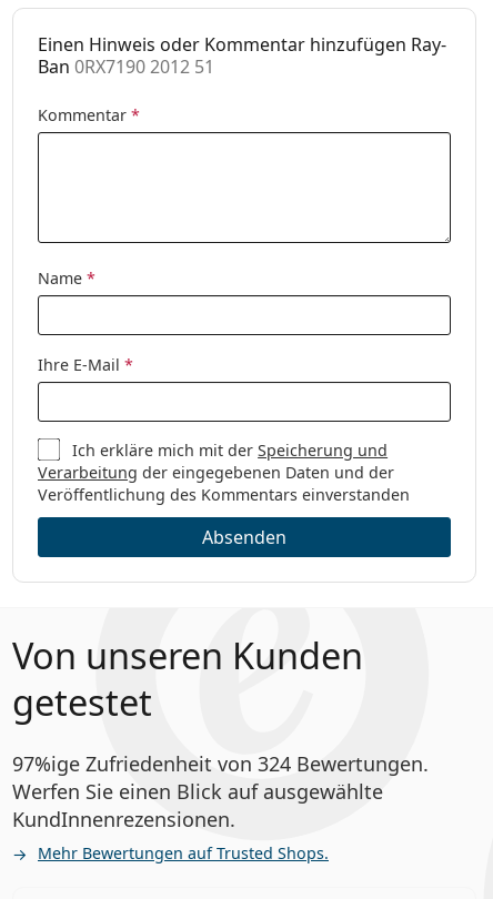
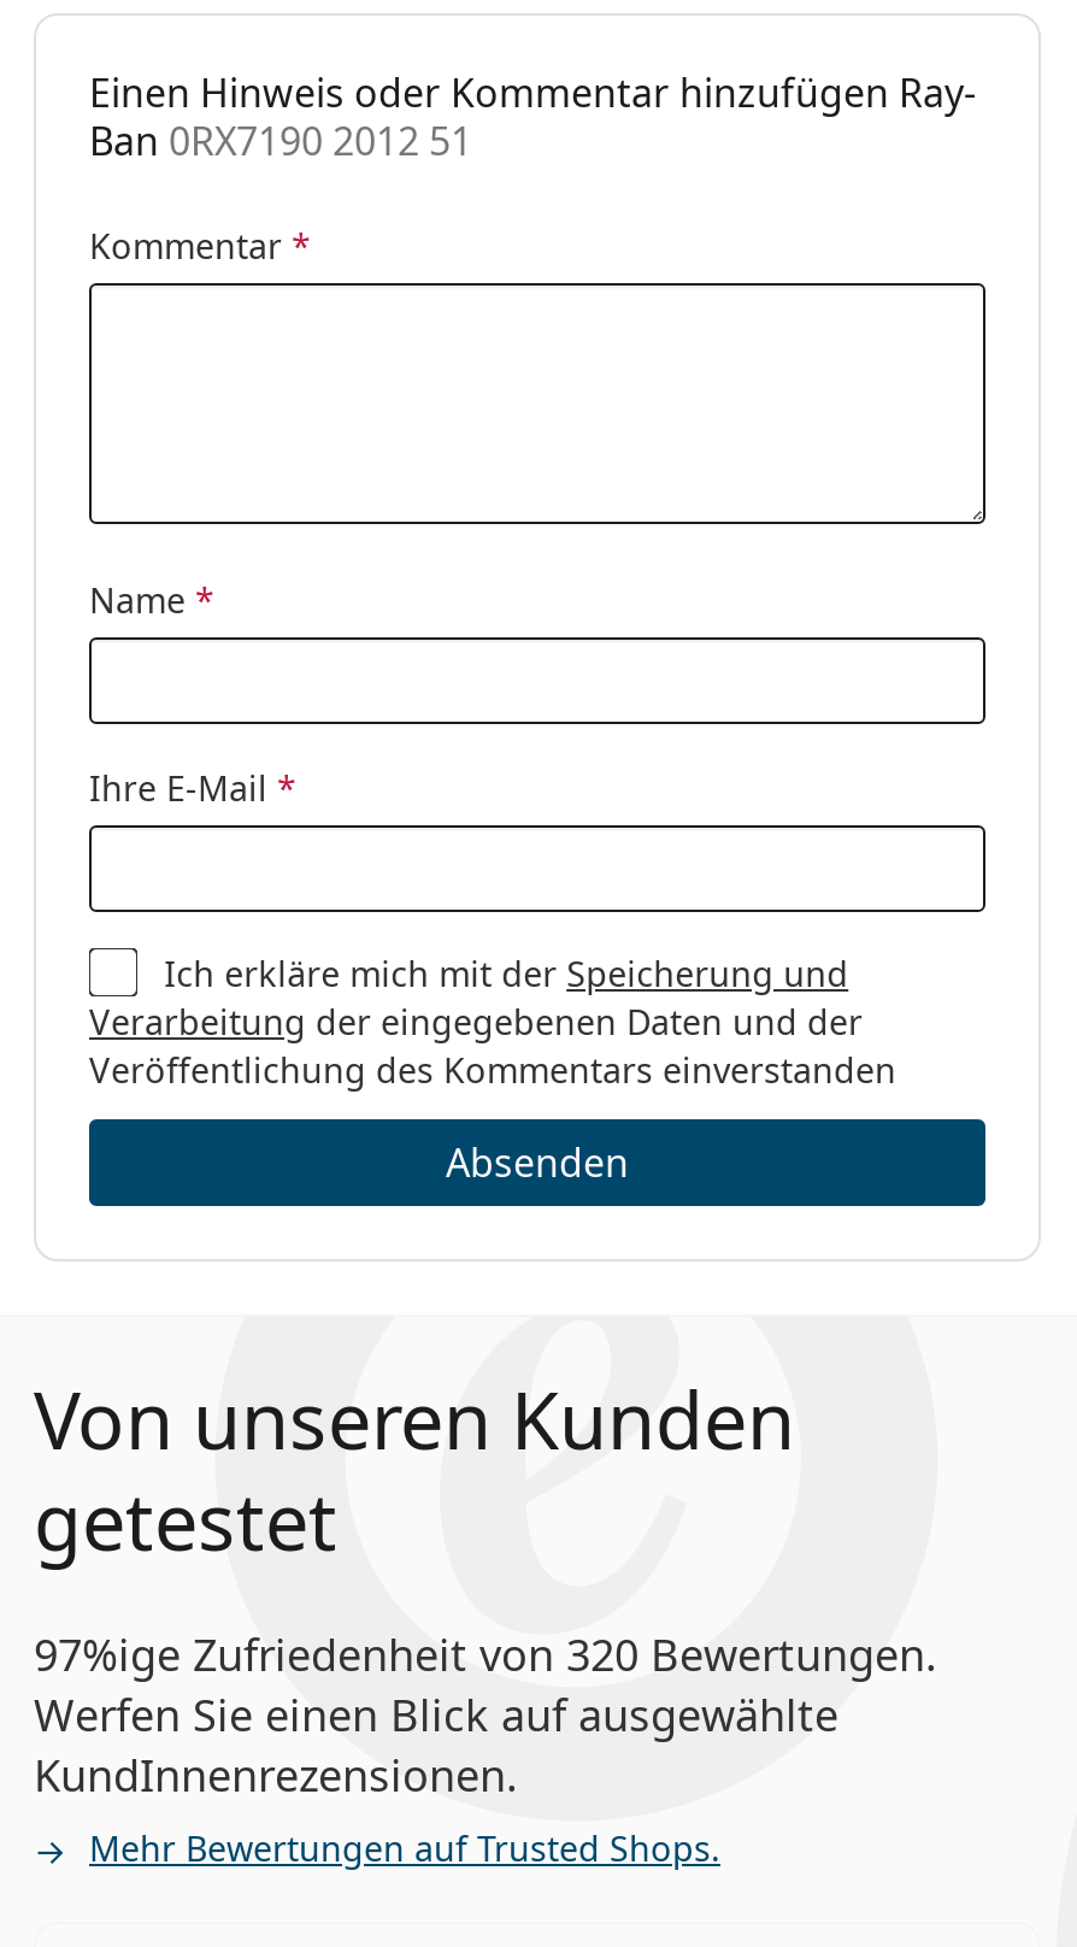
- 97%ige Zufriedenheit von 324 Bewertungen.
+ 97%ige Zufriedenheit von 320 Bewertungen.
